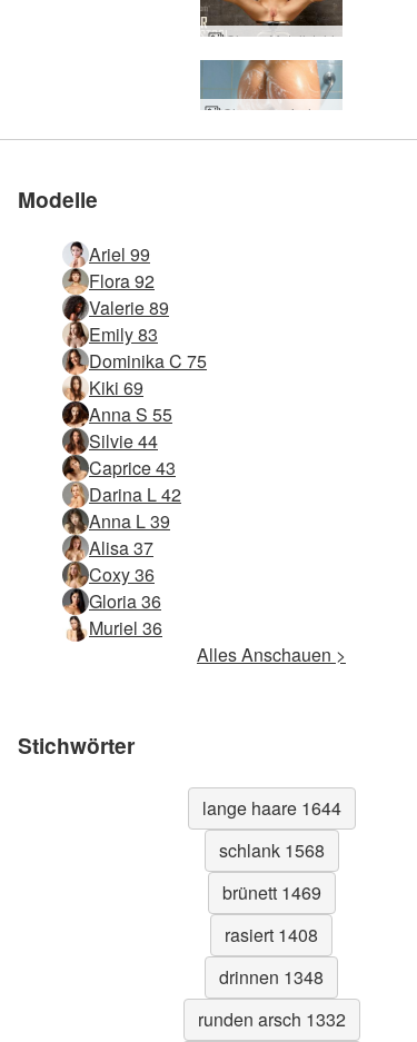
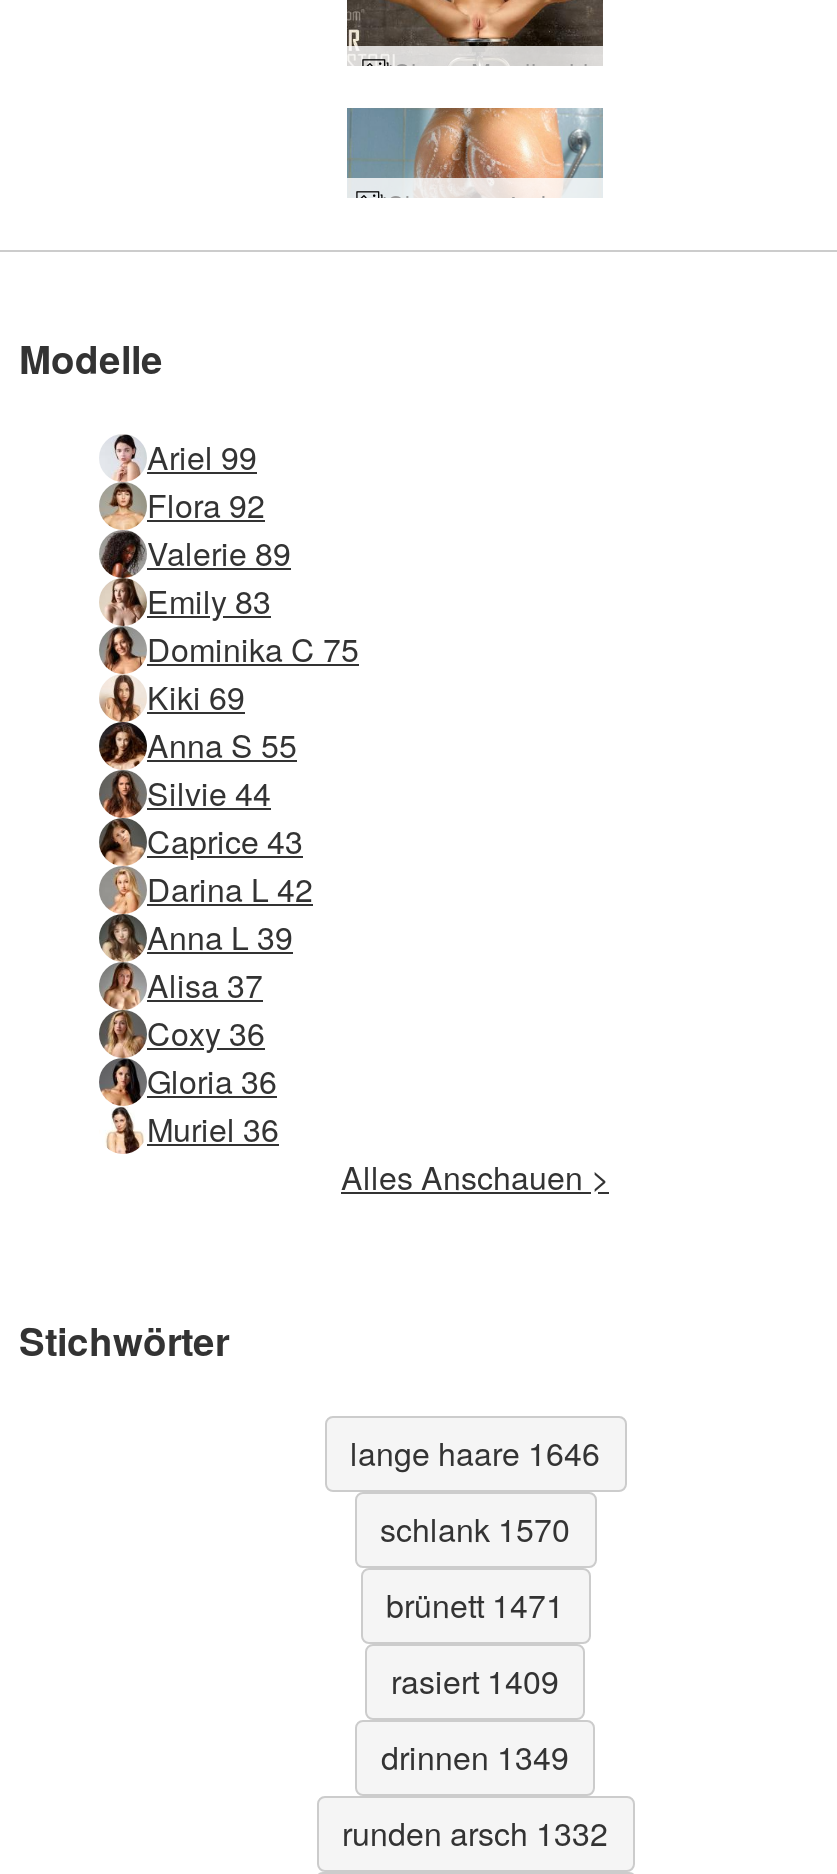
- lange haare 1644
+ lange haare 1646

- schlank 1568
+ schlank 1570

- brünett 1469
+ brünett 1471

- rasiert 1408
+ rasiert 1409

- drinnen 1348
+ drinnen 1349
